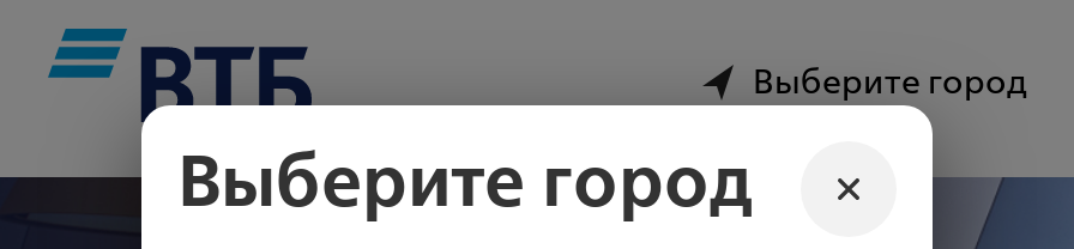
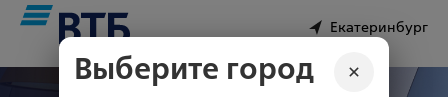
- Выберите город
+ Екатеринбург
